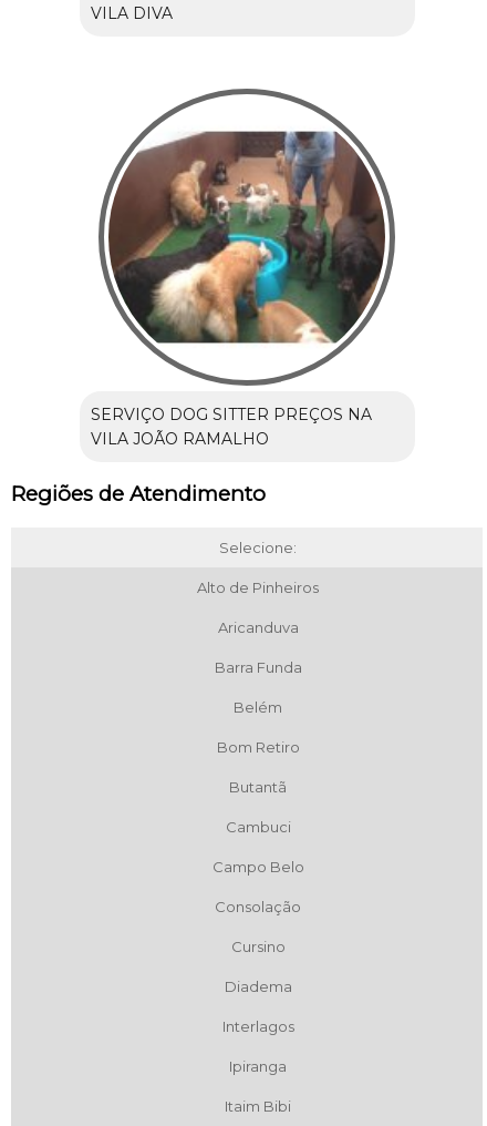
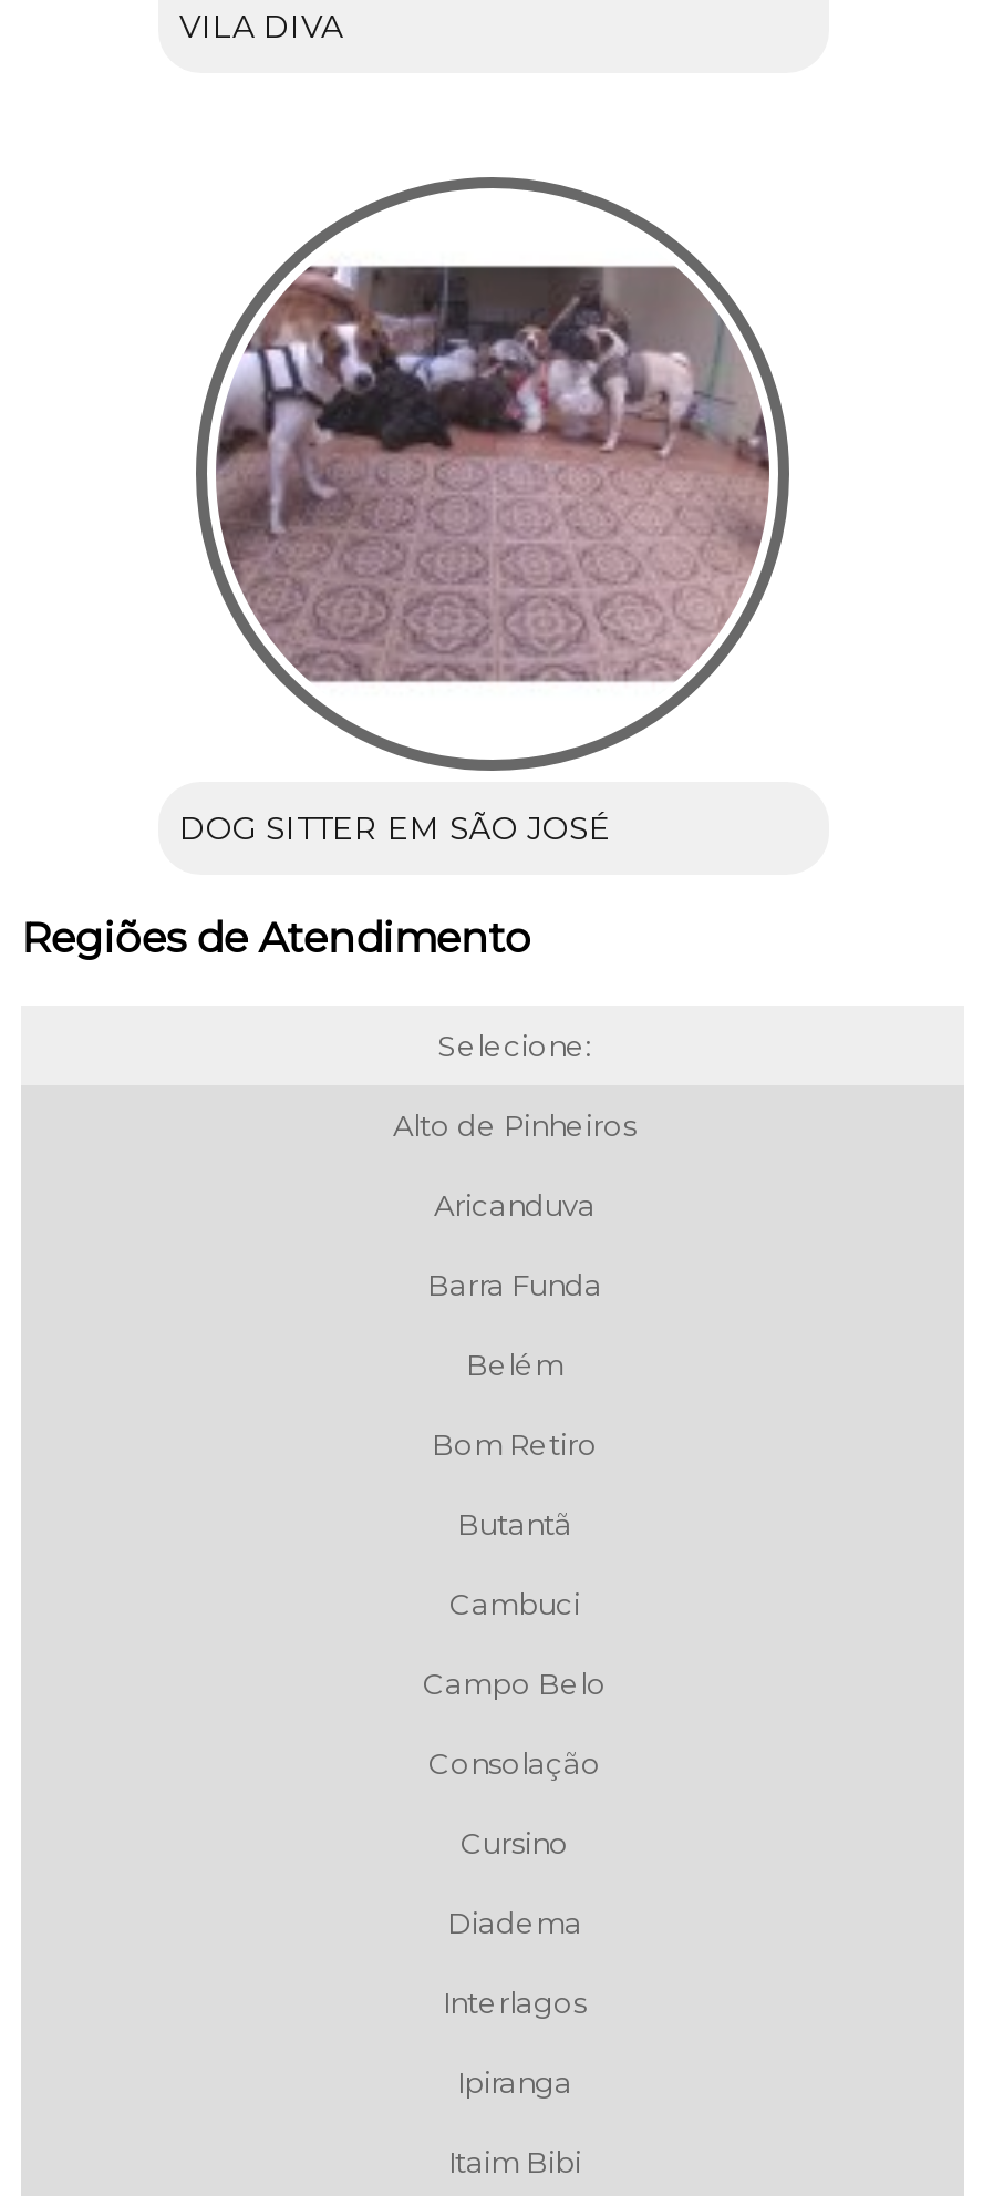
- [image]
+ [image]

- SERVIÇO DOG SITTER PREÇOS NA
- VILA JOÃO RAMALHO
+ DOG SITTER EM SÃO JOSÉ
